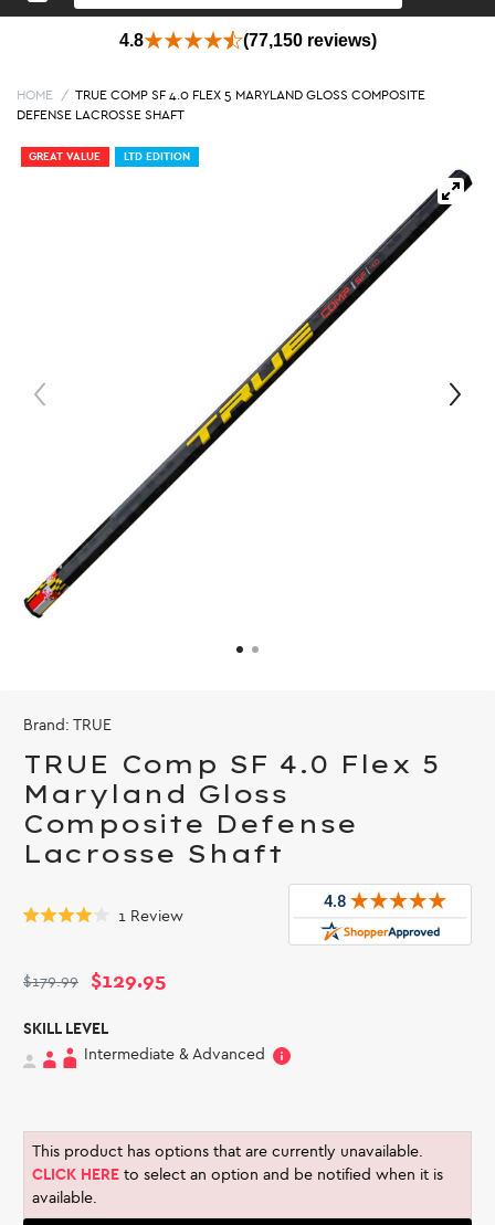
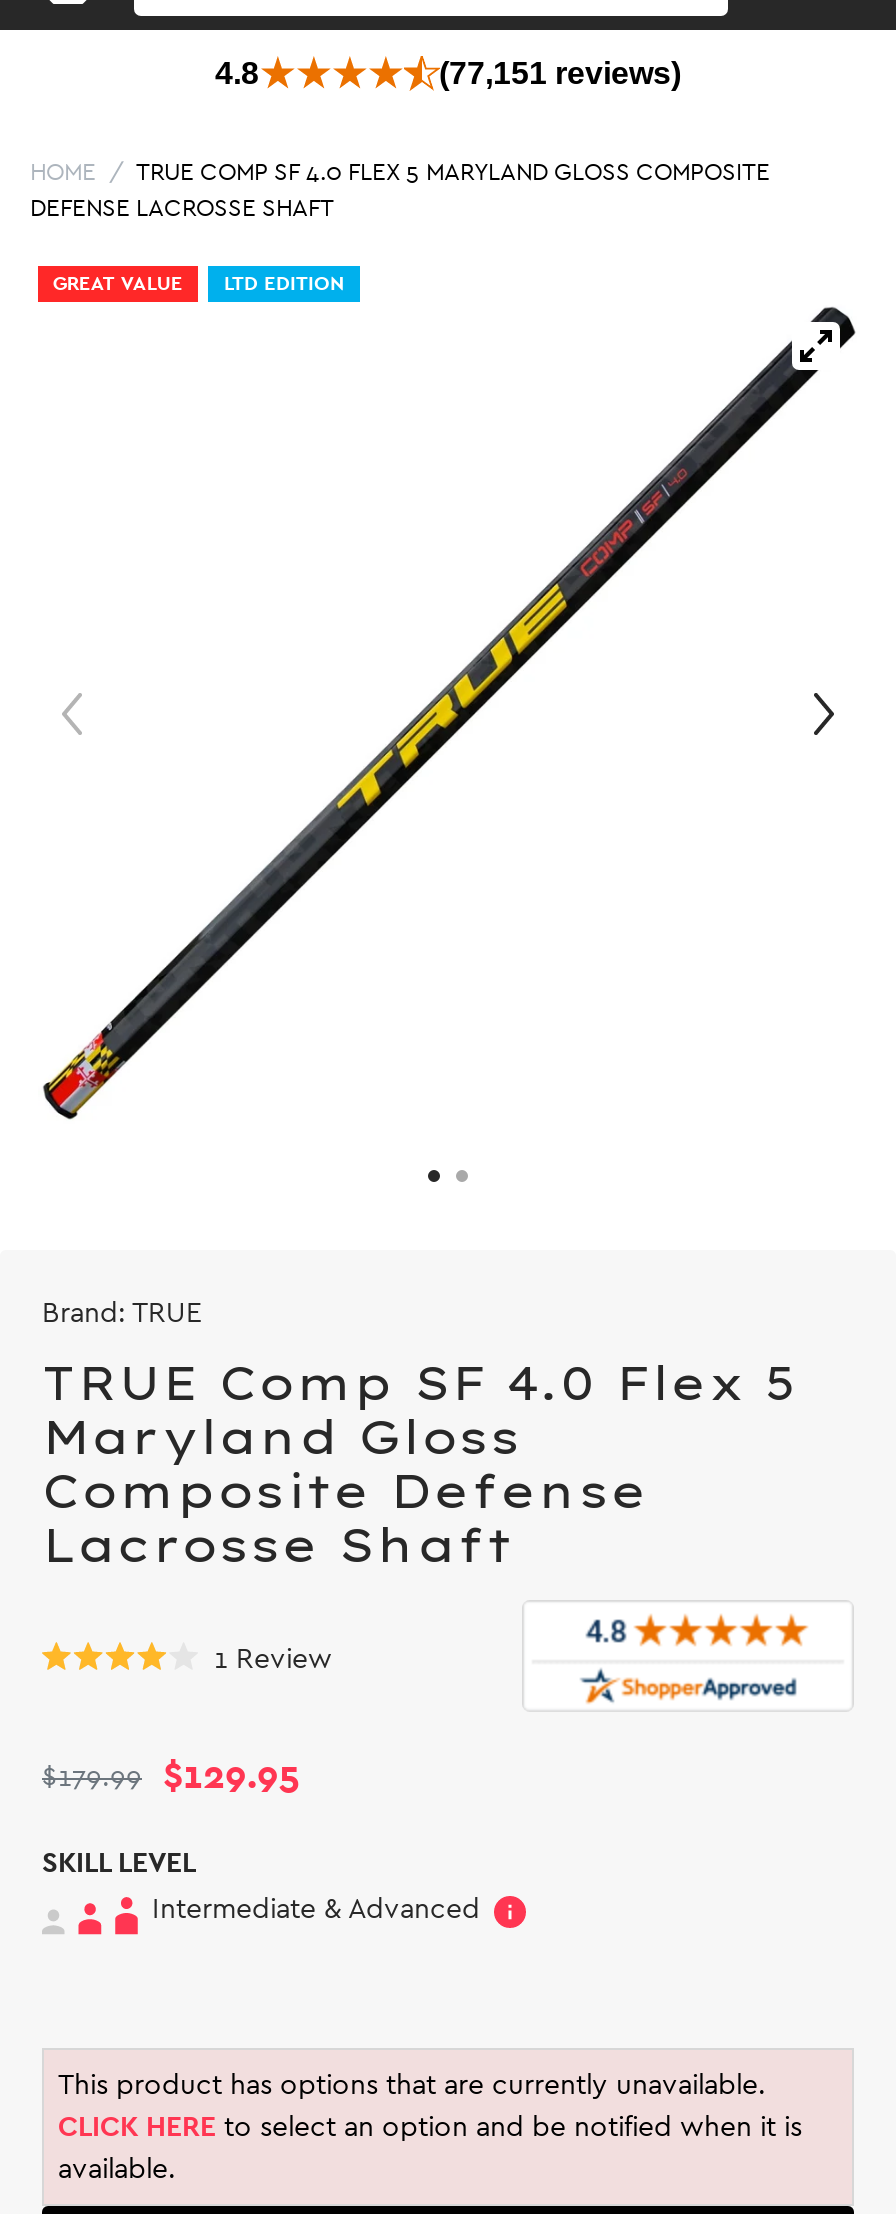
- (77,150 reviews)
+ (77,151 reviews)
